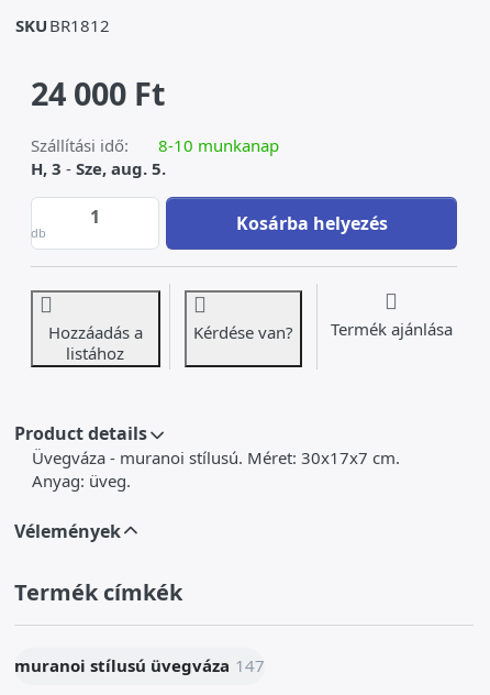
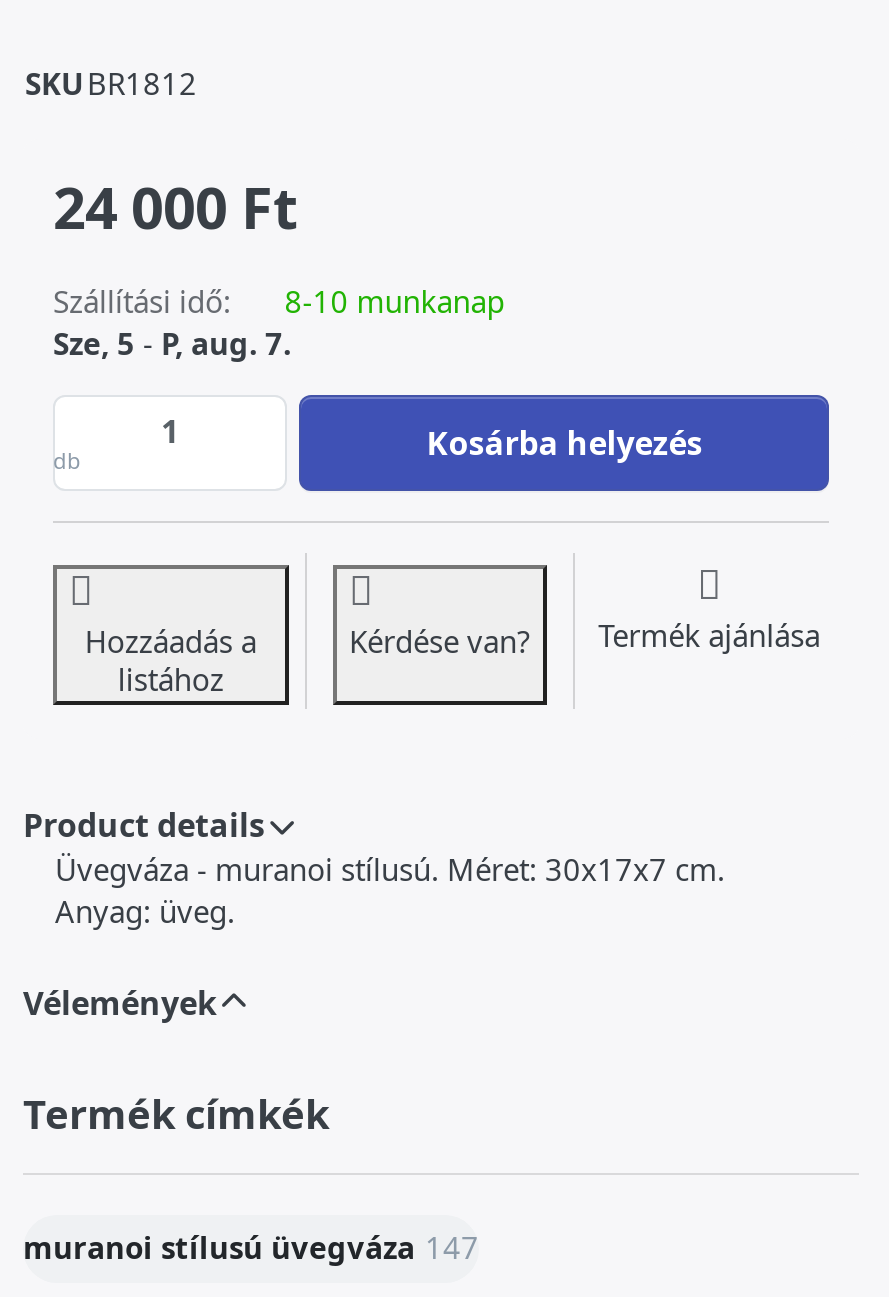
- H, 3 - Sze, aug. 5.
+ Sze, 5 - P, aug. 7.
